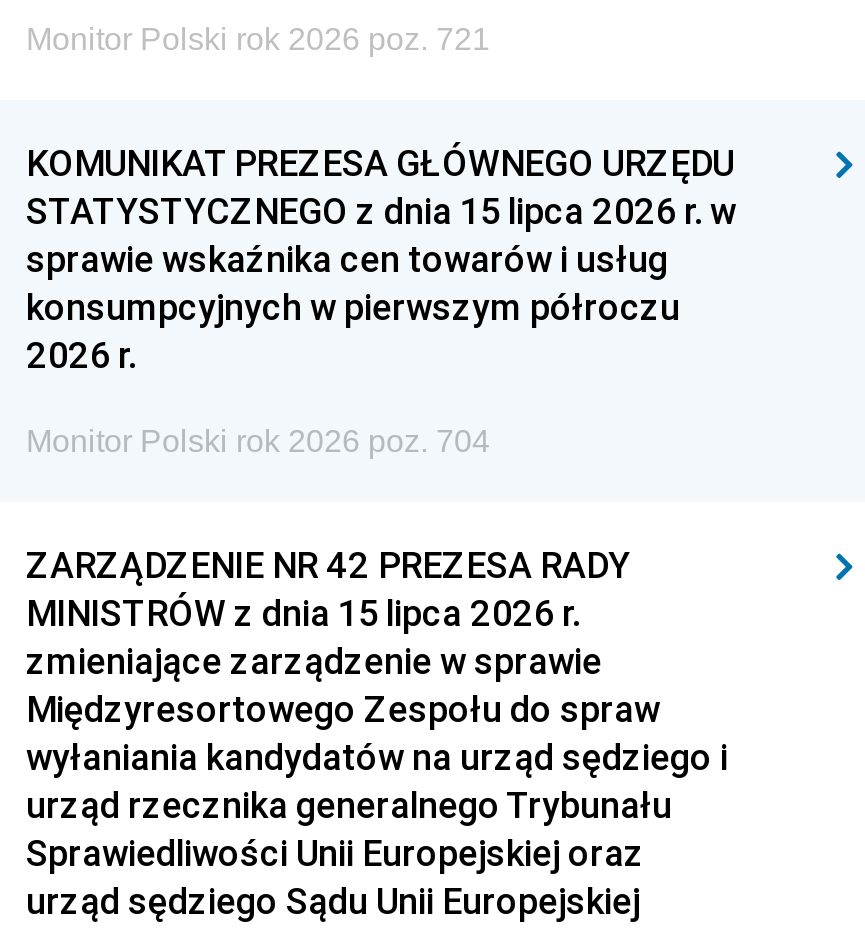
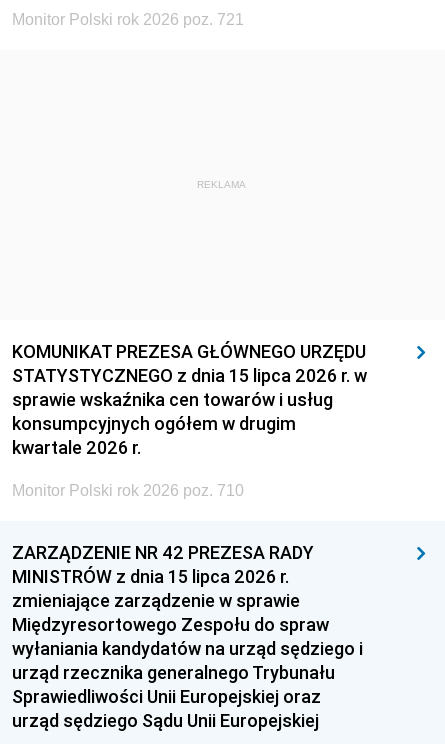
+ REKLAMA

- konsumpcyjnych w pierwszym półroczu
- 2026 r.
+ konsumpcyjnych ogółem w drugim
+ kwartale 2026 r.

- Monitor Polski rok 2026 poz. 704
+ Monitor Polski rok 2026 poz. 710
